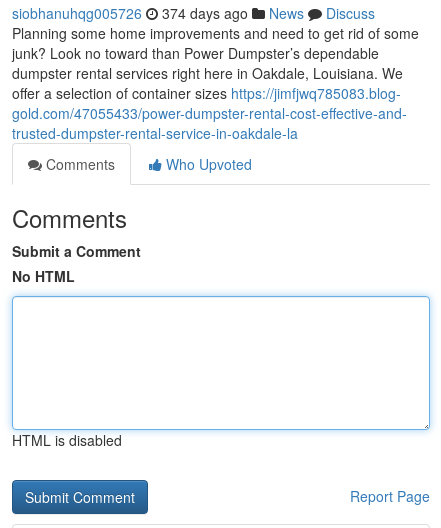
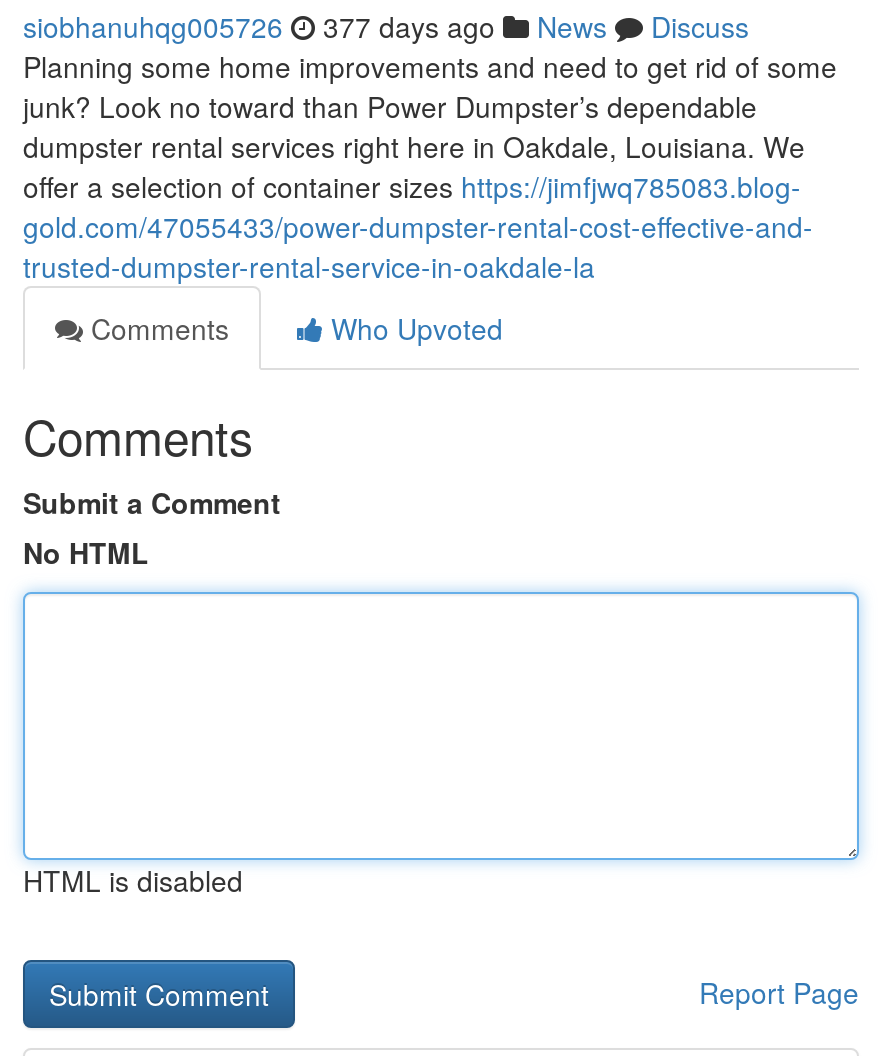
- siobhanuhqg005726 374 days ago News Discuss
+ siobhanuhqg005726 377 days ago News Discuss
